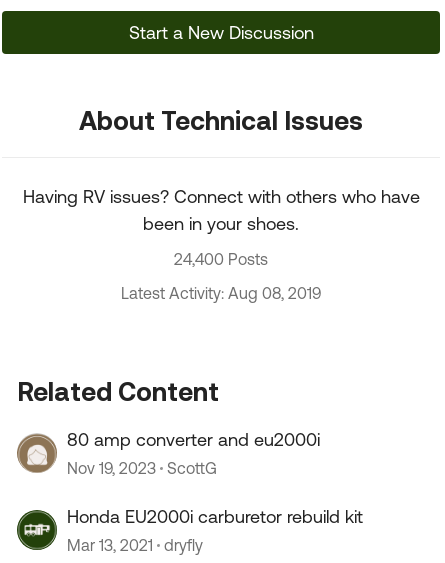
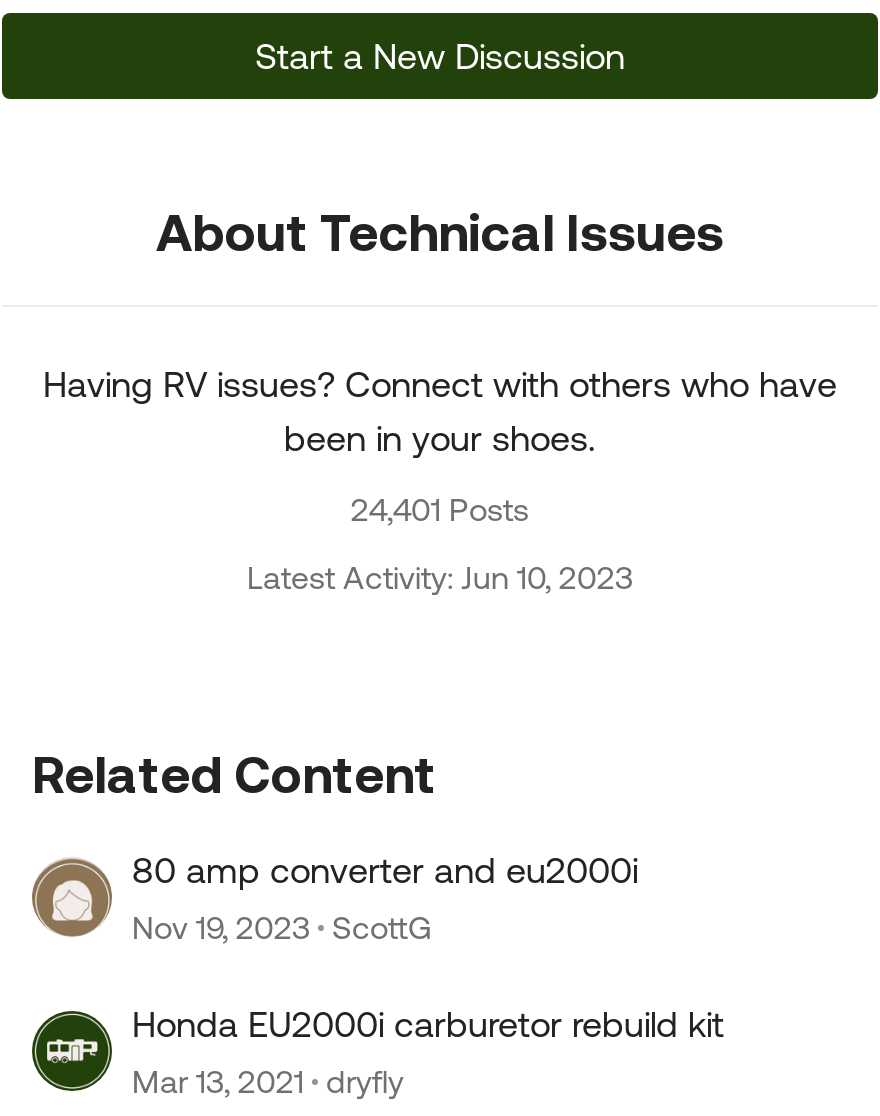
- 24,400 Posts
+ 24,401 Posts

- Latest Activity: Aug 08, 2019
+ Latest Activity: Jun 10, 2023
